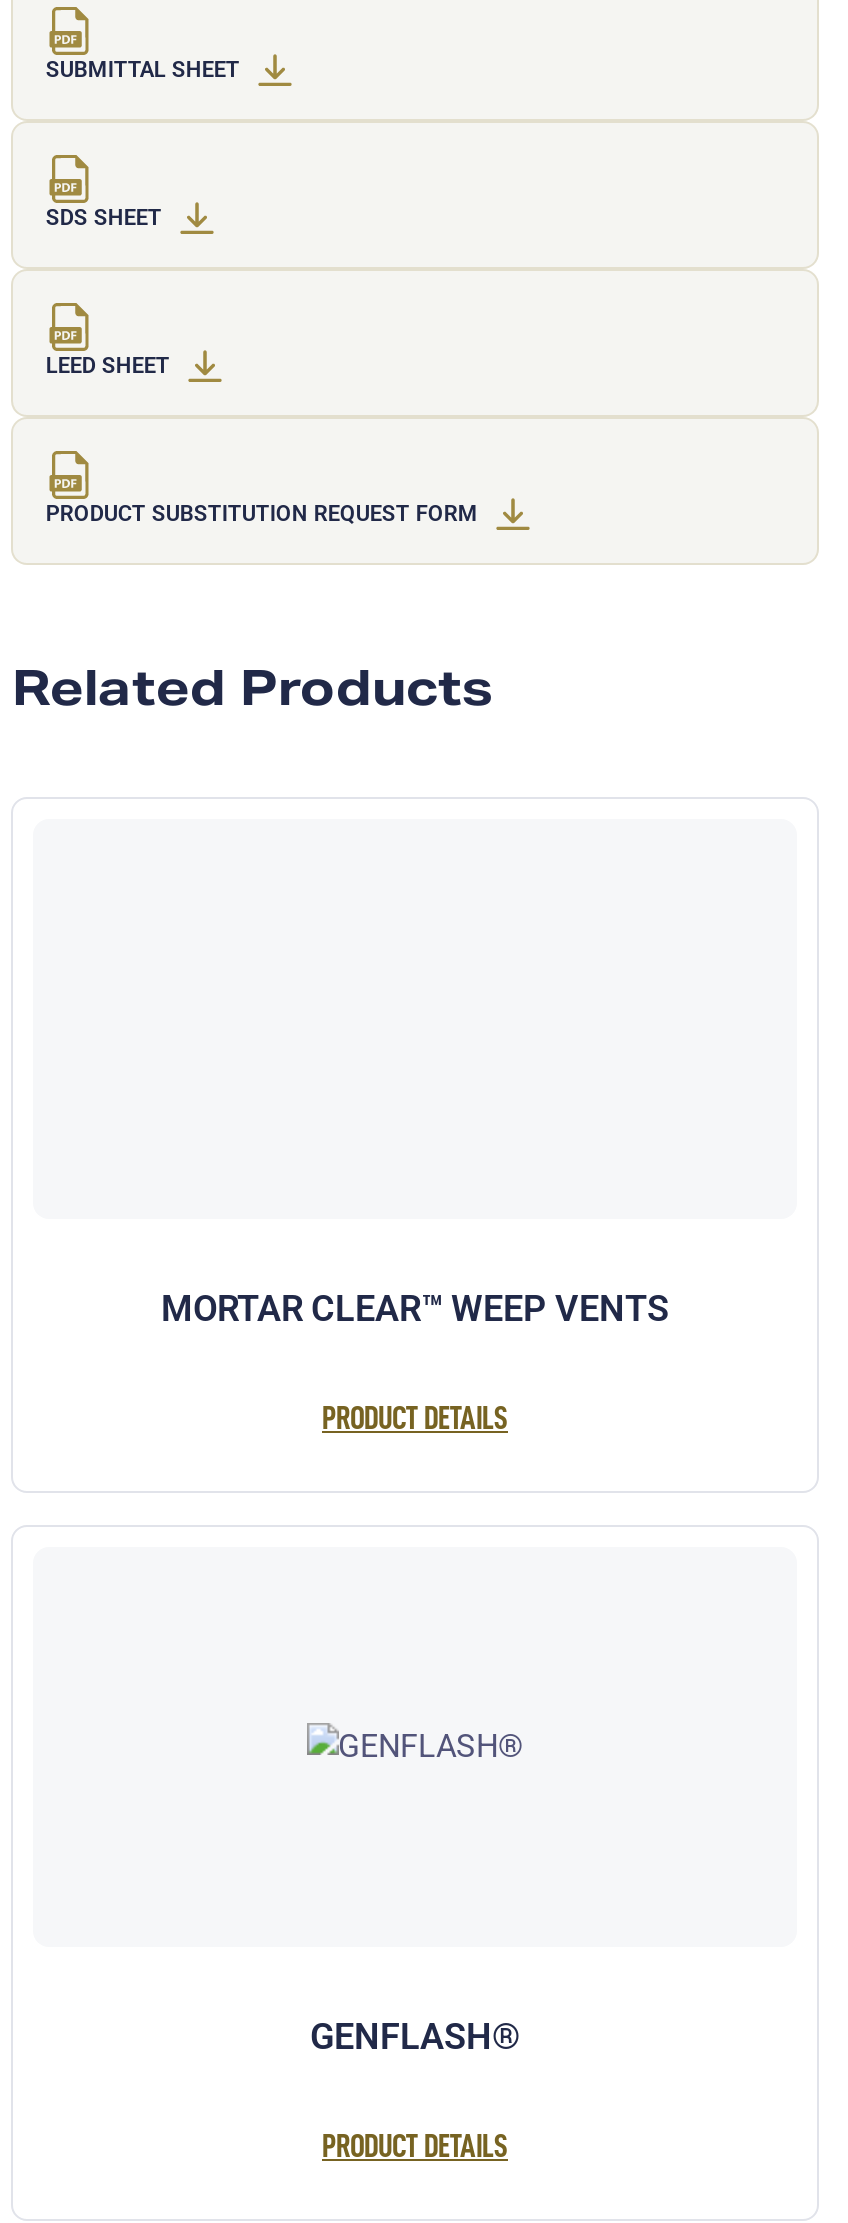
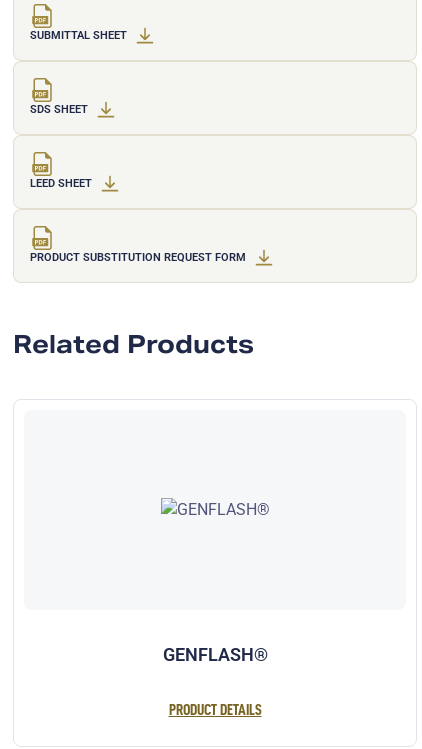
- MORTAR CLEAR™ WEEP VENTS
- PRODUCT DETAILS
